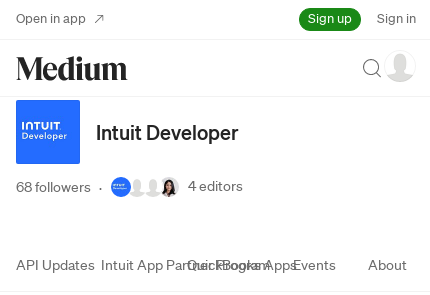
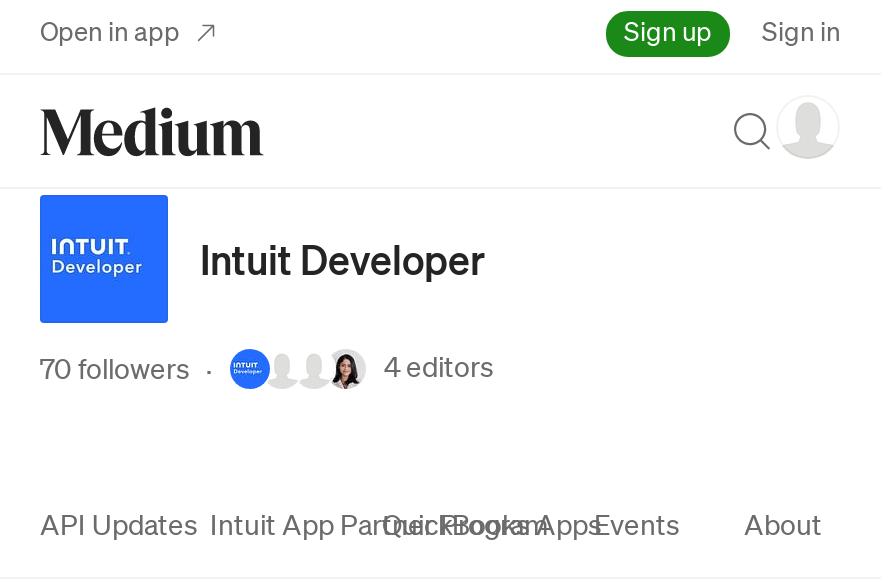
- 68 followers ·
+ 70 followers ·
